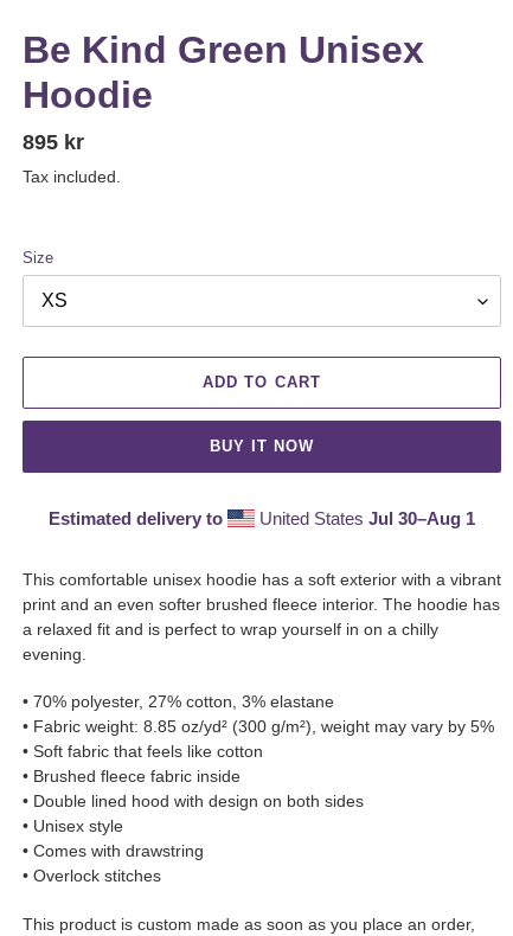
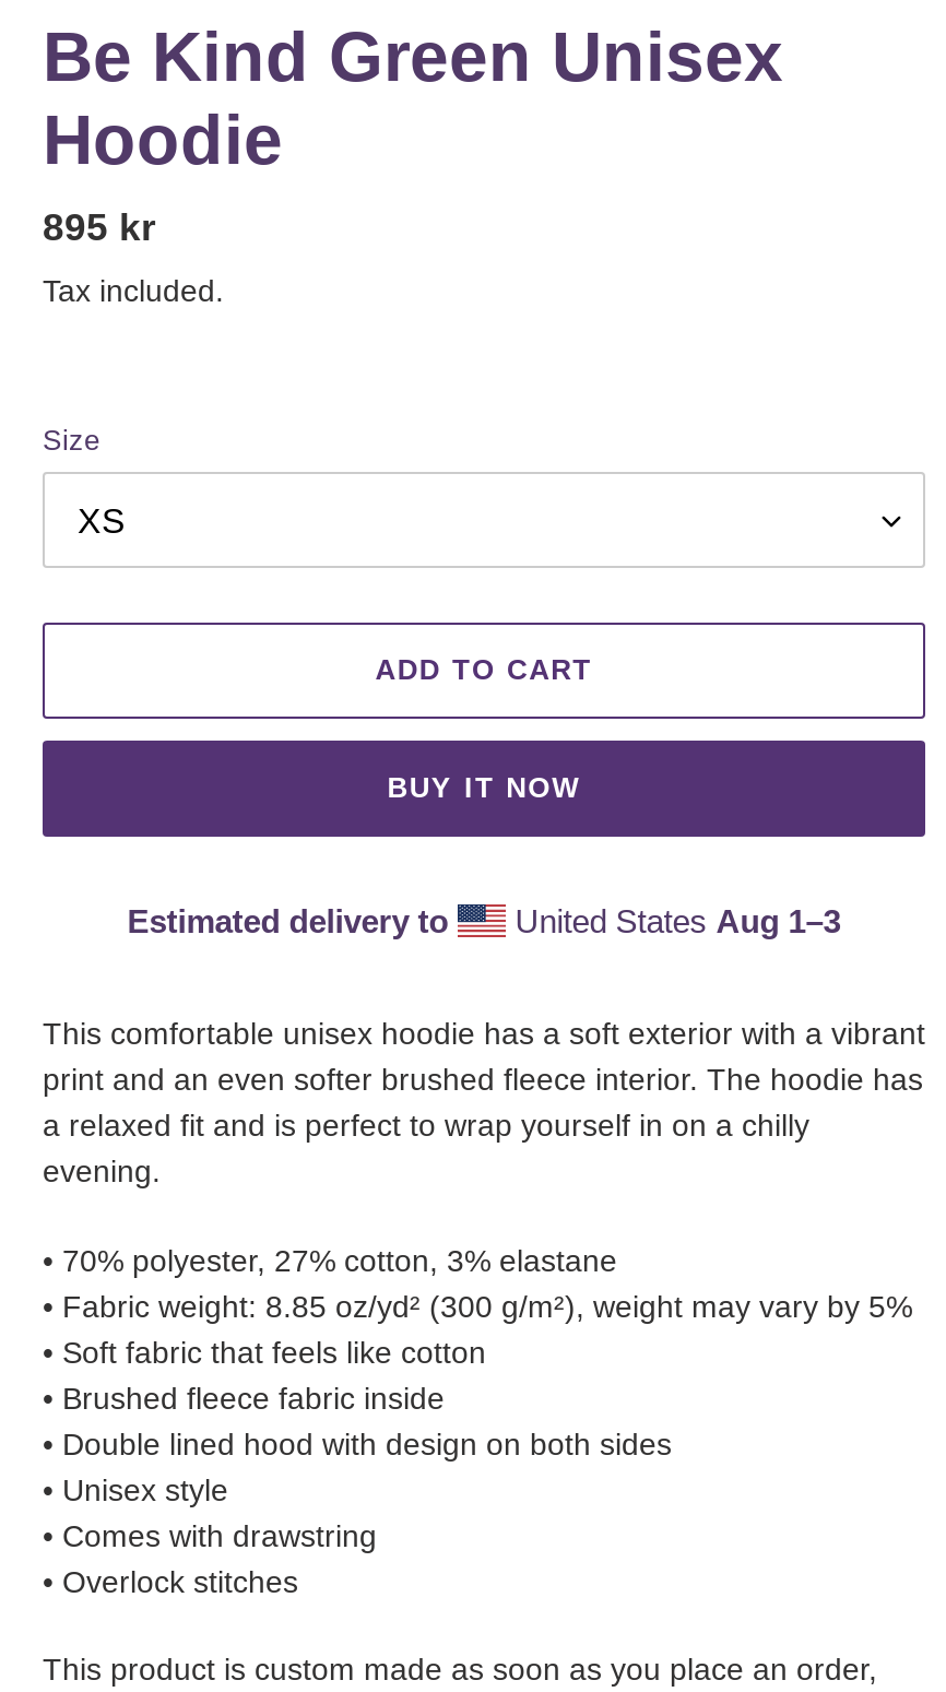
- United States Jul 30–Aug 1
+ United States Aug 1–3
